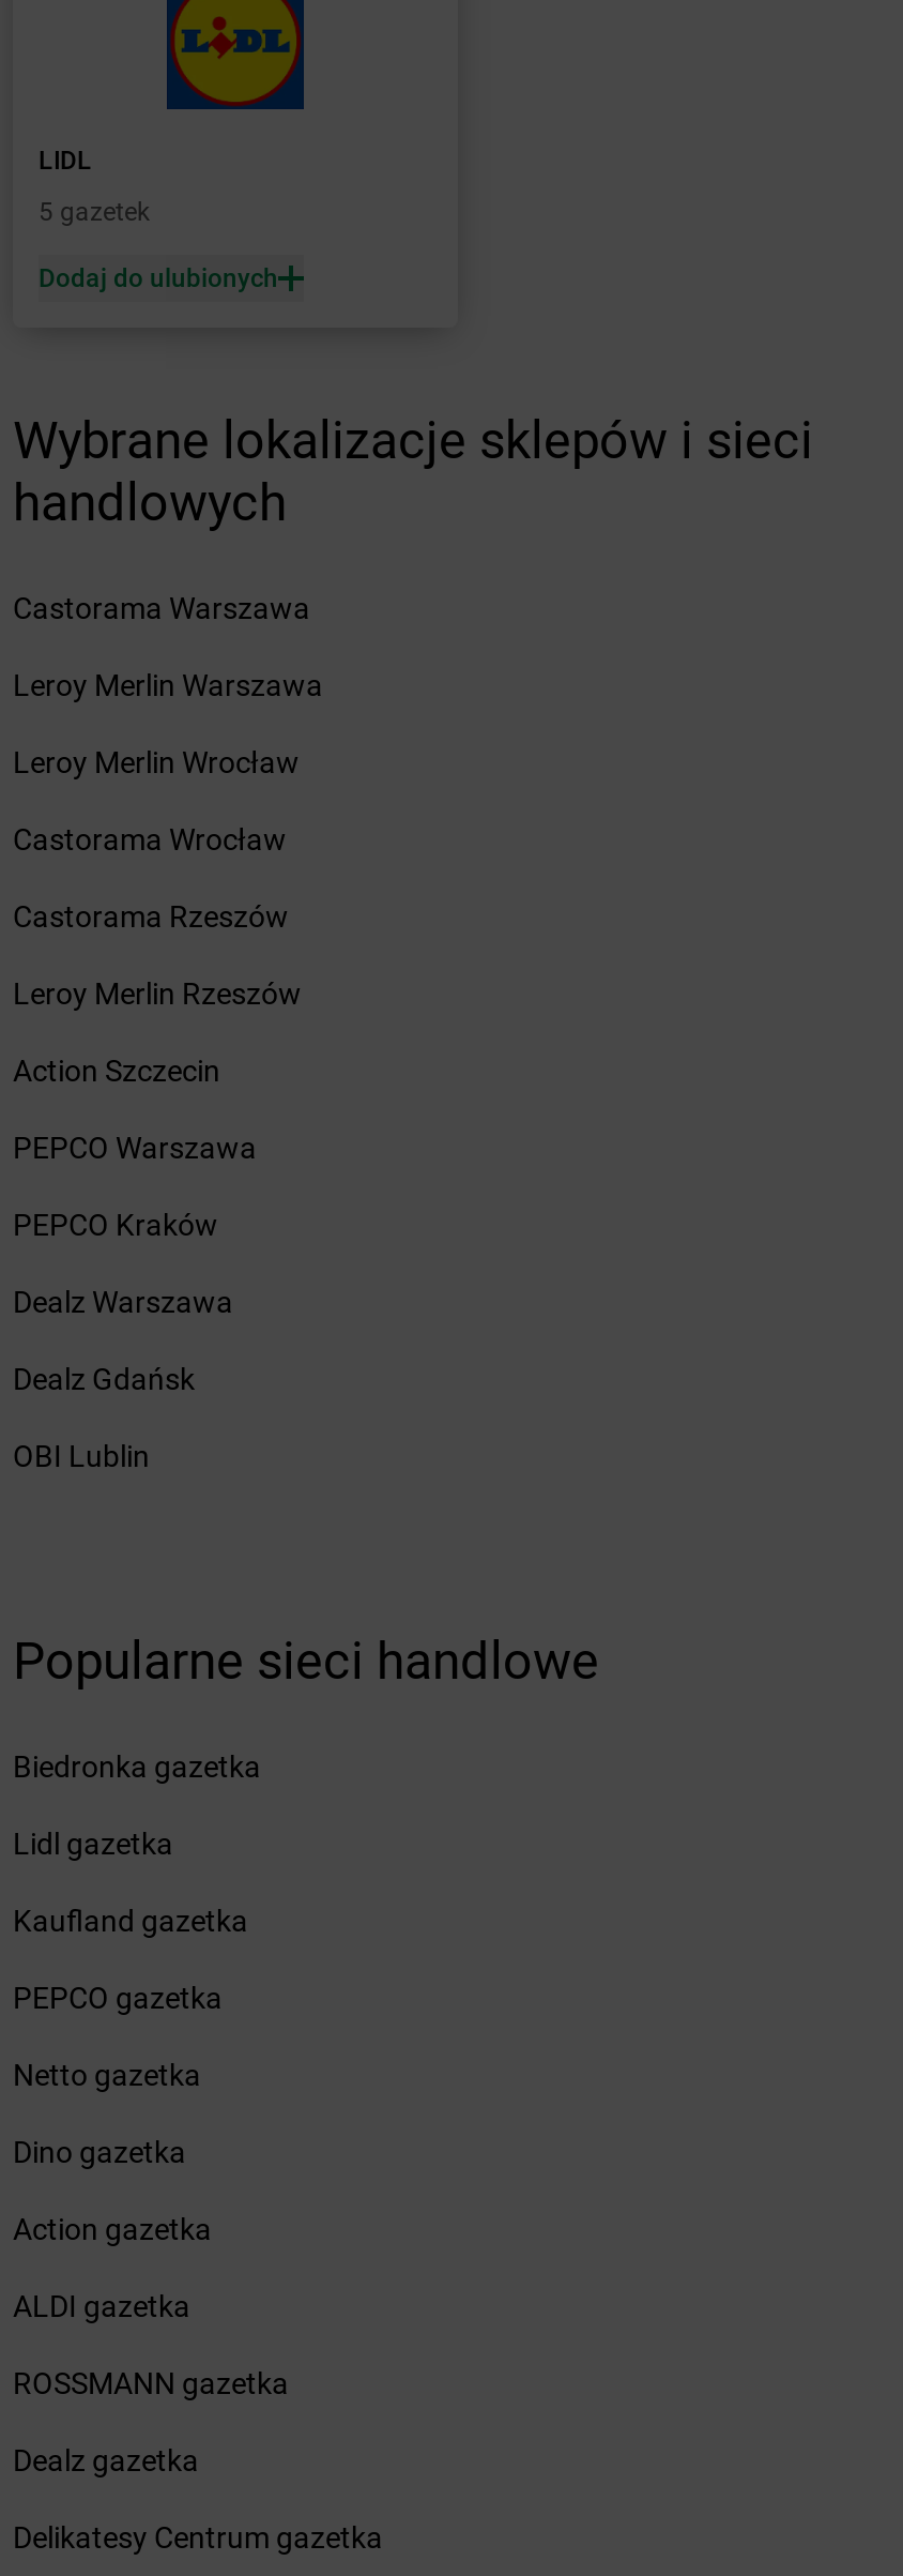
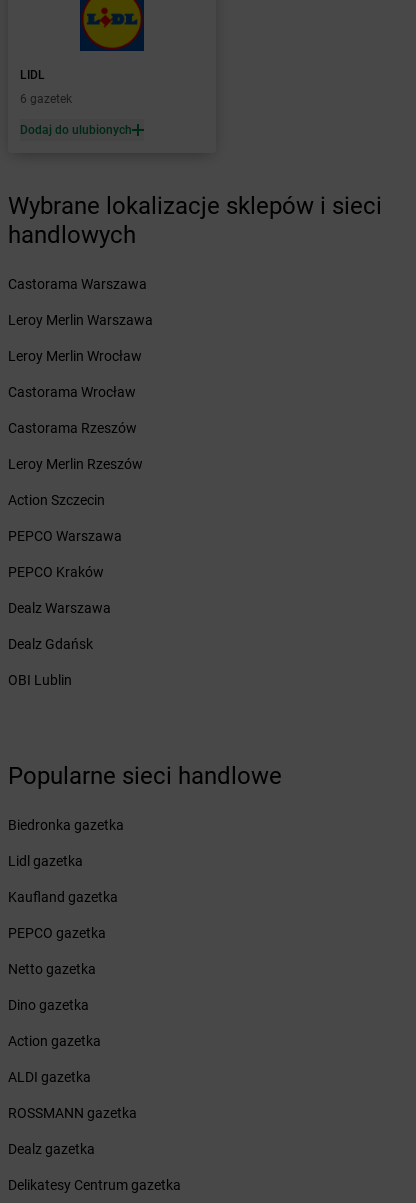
- 5 gazetek
+ 6 gazetek
